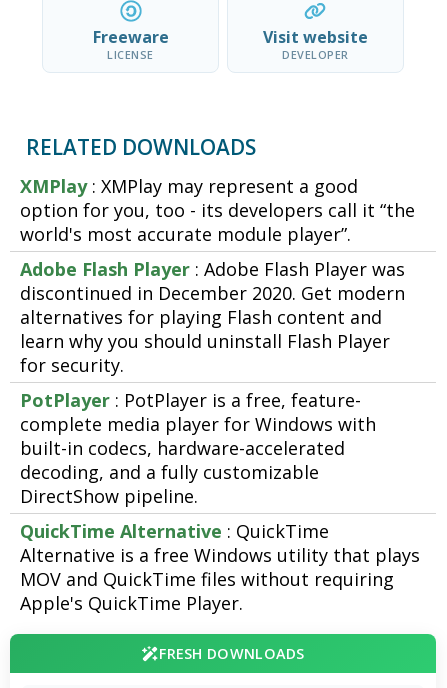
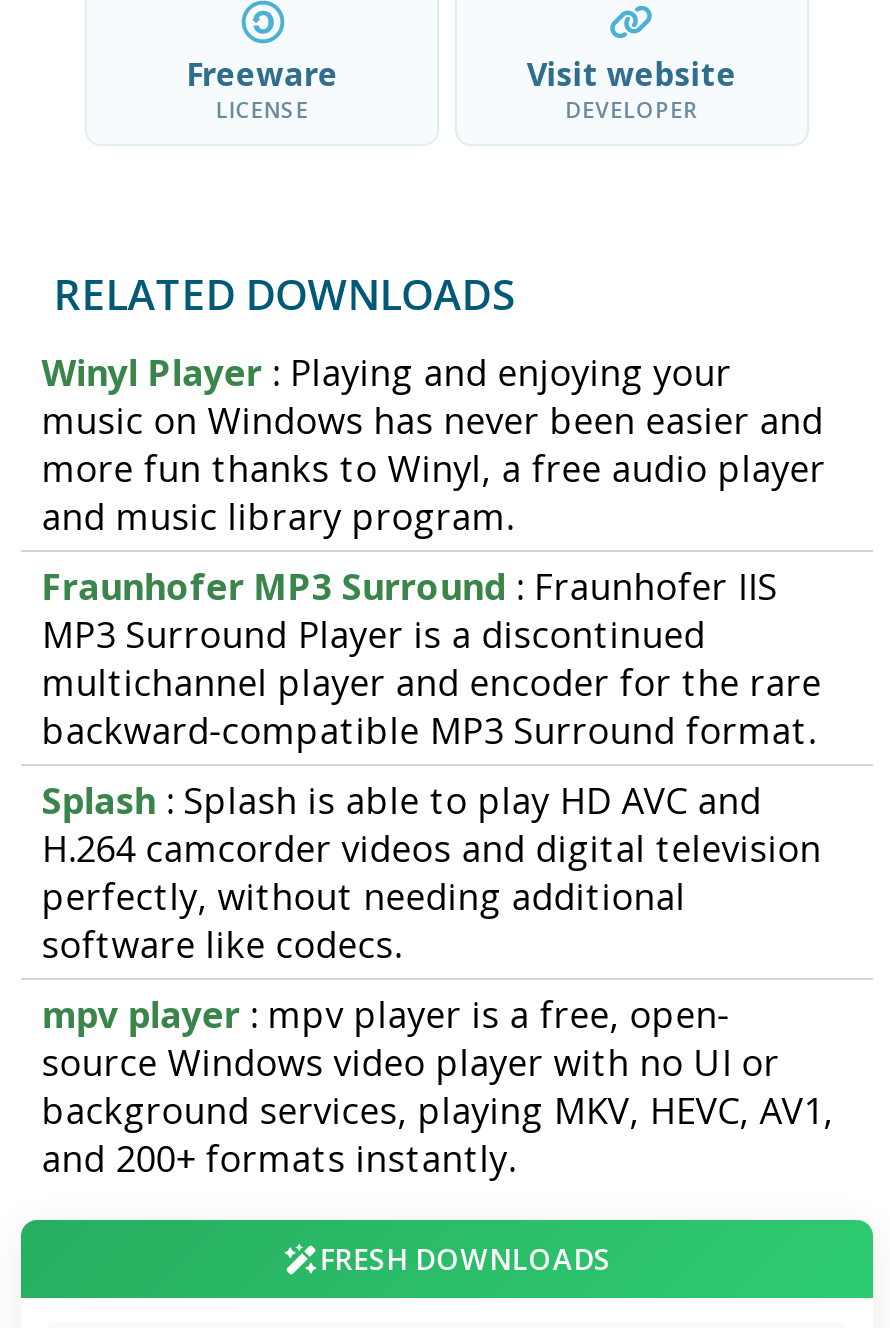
- XMPlay: XMPlay may represent a good
- option for you, too - its developers call it “the
- world's most accurate module player”.
+ Winyl Player: Playing and enjoying your
+ music on Windows has never been easier and
+ more fun thanks to Winyl, a free audio player
+ and music library program.

- Adobe Flash Player: Adobe Flash Player was
- discontinued in December 2020. Get modern
- alternatives for playing Flash content and
- learn why you should uninstall Flash Player
- for security.
+ Fraunhofer MP3 Surround: Fraunhofer IIS
+ MP3 Surround Player is a discontinued
+ multichannel player and encoder for the rare
+ backward-compatible MP3 Surround format.

- PotPlayer: PotPlayer is a free, feature-
- complete media player for Windows with
- built-in codecs, hardware-accelerated
- decoding, and a fully customizable
- DirectShow pipeline.
+ Splash: Splash is able to play HD AVC and
+ H.264 camcorder videos and digital television
+ perfectly, without needing additional
+ software like codecs.

- QuickTime Alternative: QuickTime
- Alternative is a free Windows utility that plays
- MOV and QuickTime files without requiring
- Apple's QuickTime Player.
+ mpv player: mpv player is a free, open-
+ source Windows video player with no UI or
+ background services, playing MKV, HEVC, AV1,
+ and 200+ formats instantly.
